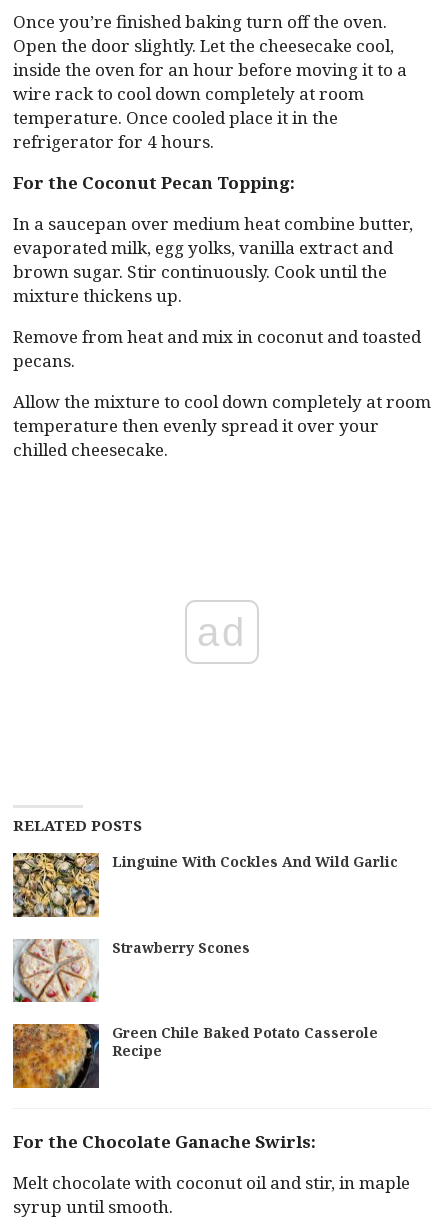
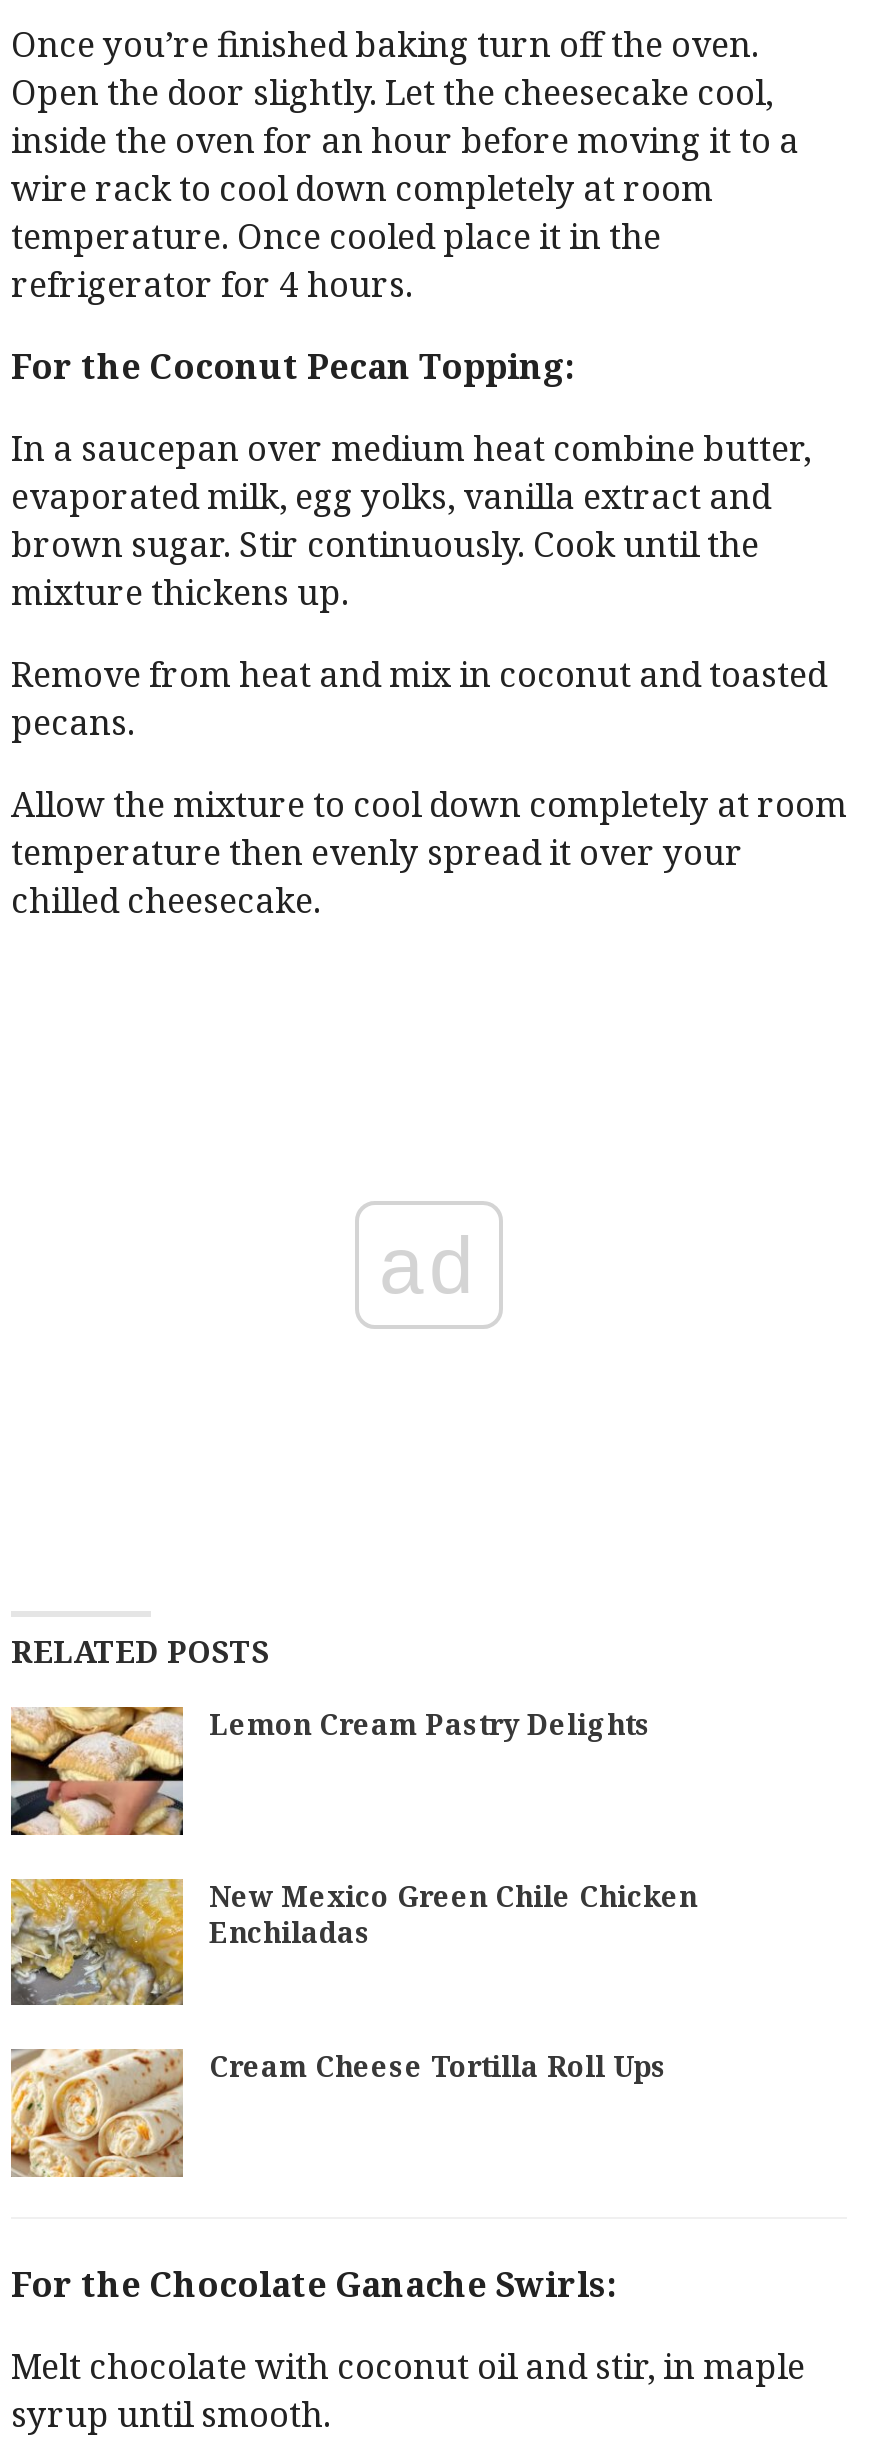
- [image]
- Linguine With Cockles And Wild Garlic
+ [image]
+ Lemon Cream Pastry Delights

- [image]
- Strawberry Scones
+ [image]
+ New Mexico Green Chile Chicken
+ Enchiladas

- [image]
- Green Chile Baked Potato Casserole
- Recipe
+ [image]
+ Cream Cheese Tortilla Roll Ups
